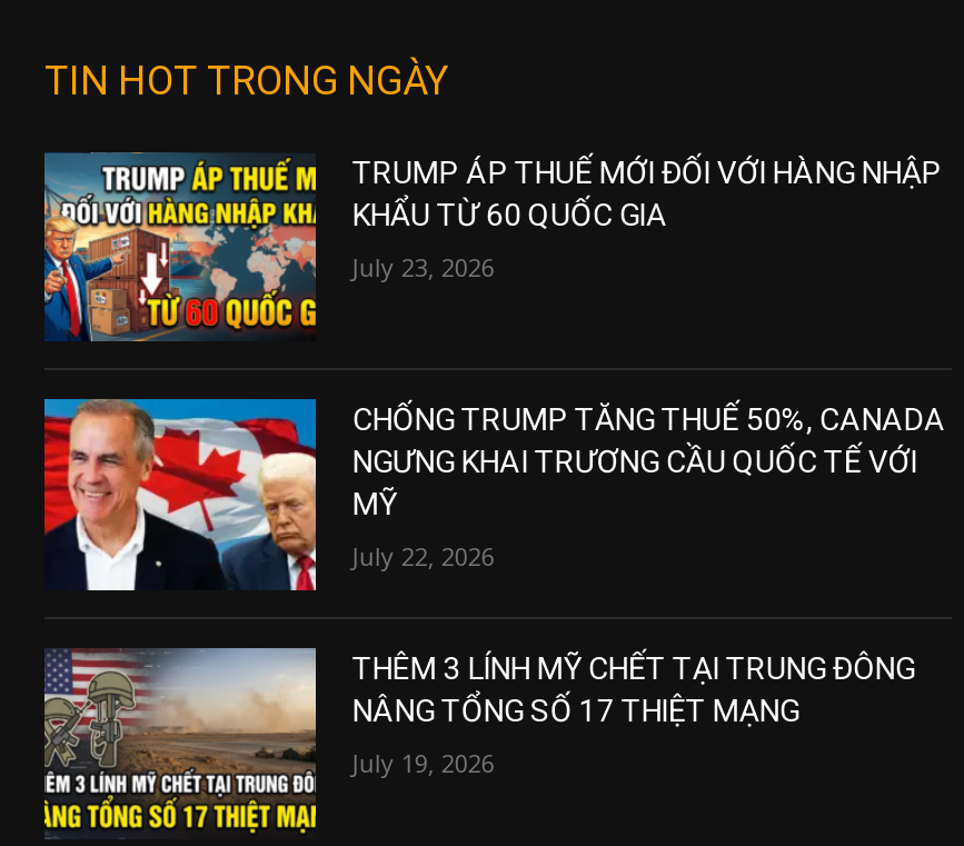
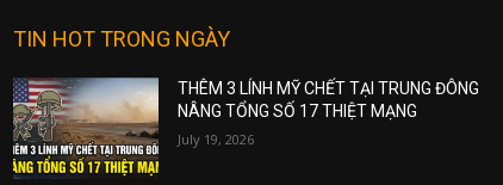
- [image]
- TRUMP ÁP THUẾ MỚI ĐỐI VỚI HÀNG NHẬP
- KHẨU TỪ 60 QUỐC GIA
- July 23, 2026

- [image]
- CHỐNG TRUMP TĂNG THUẾ 50%, CANADA
- NGƯNG KHAI TRƯƠNG CẦU QUỐC TẾ VỚI
- MỸ
- July 22, 2026
